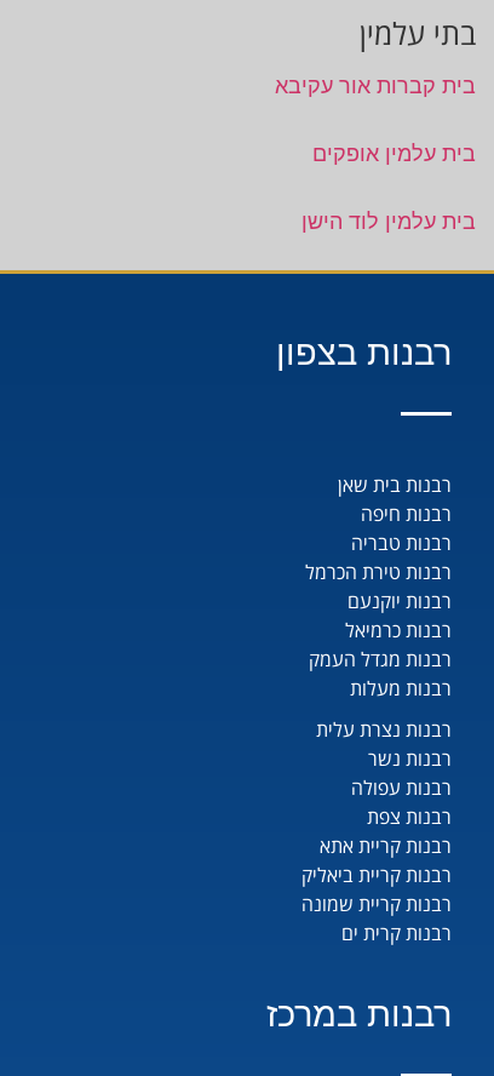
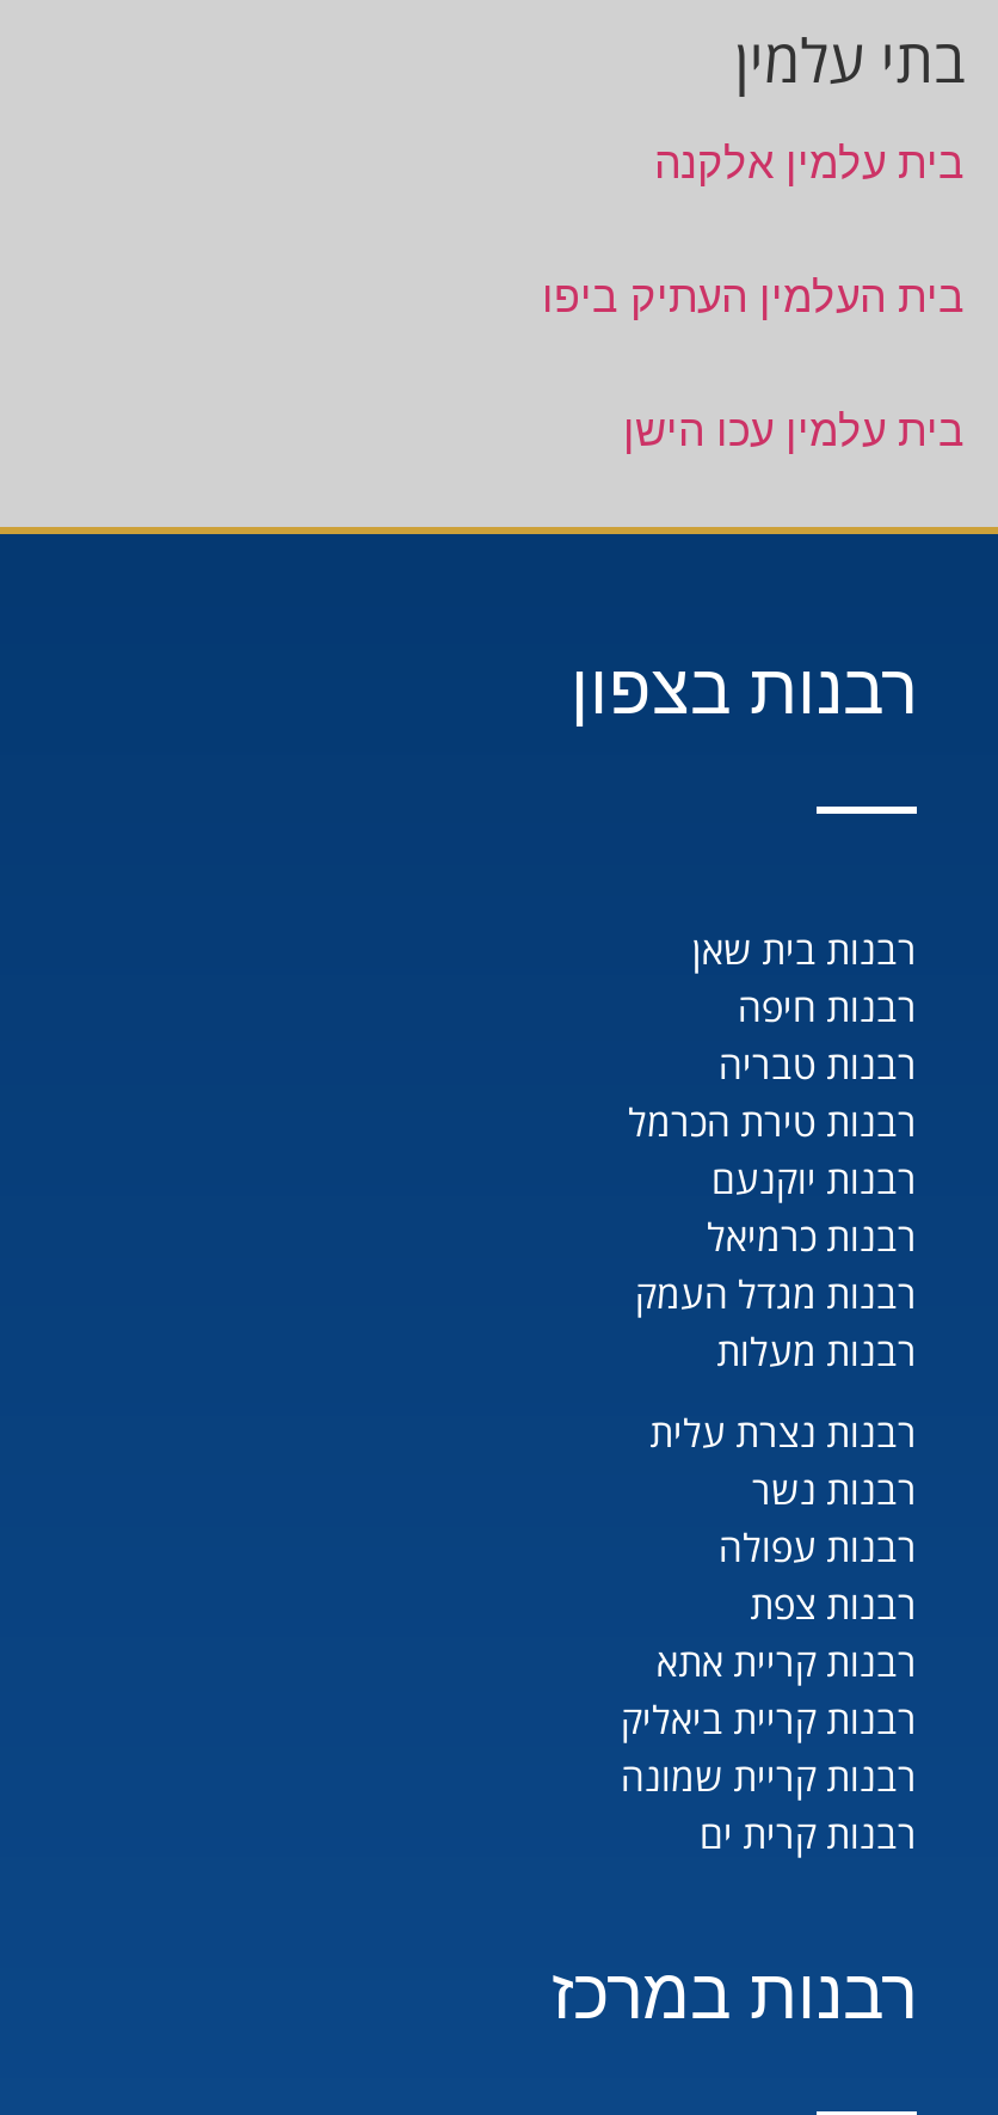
- בית קברות אור עקיבא
+ בית עלמין אלקנה

- בית עלמין אופקים
+ בית העלמין העתיק ביפו

- בית עלמין לוד הישן
+ בית עלמין עכו הישן
